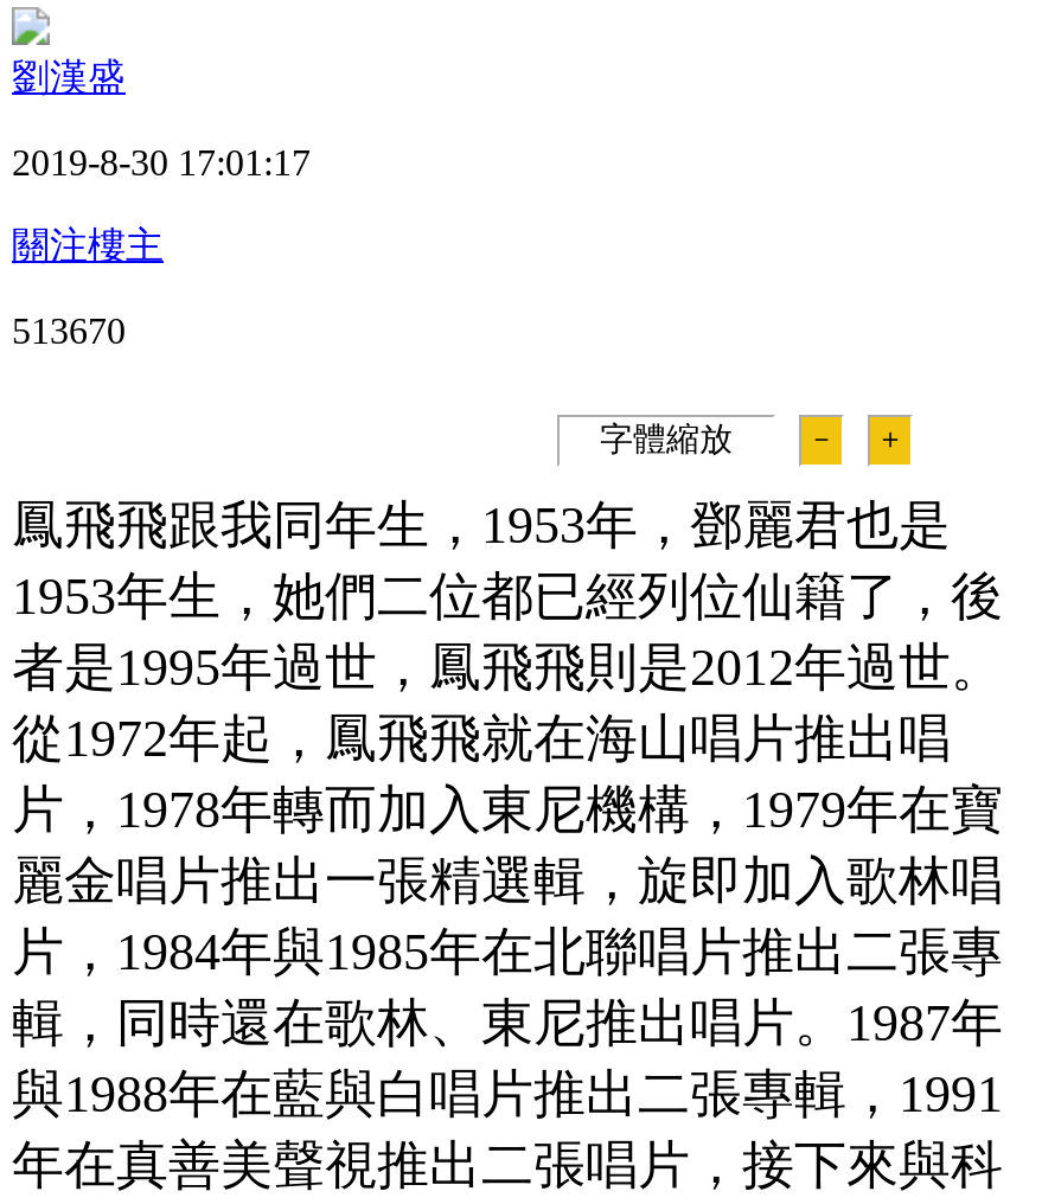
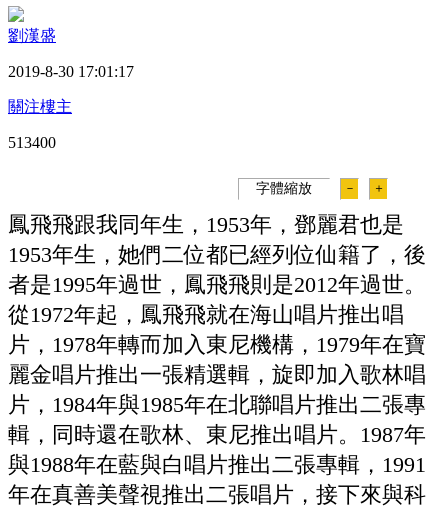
- 513670
+ 513400
